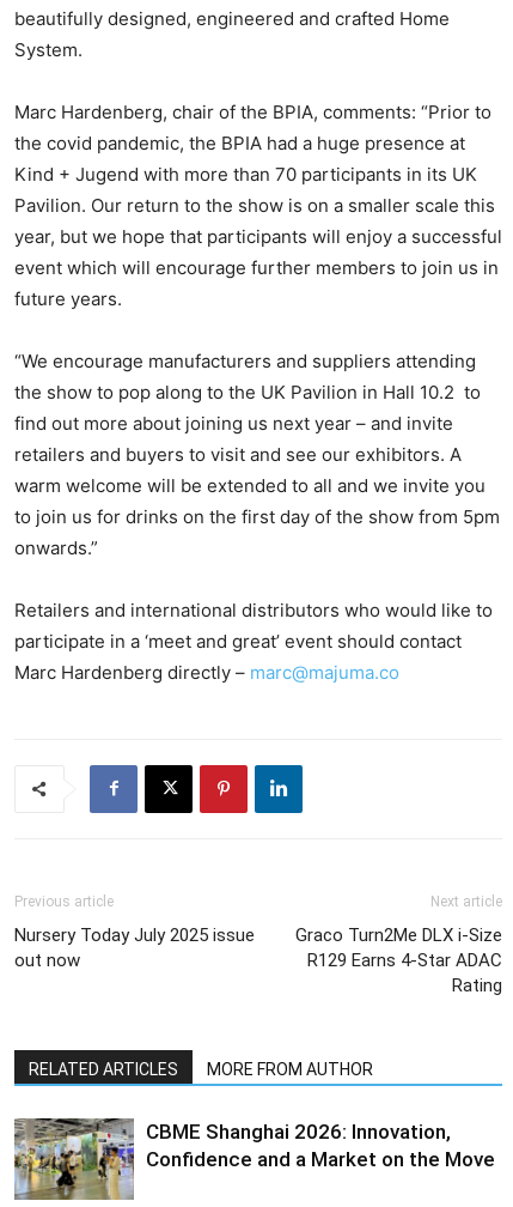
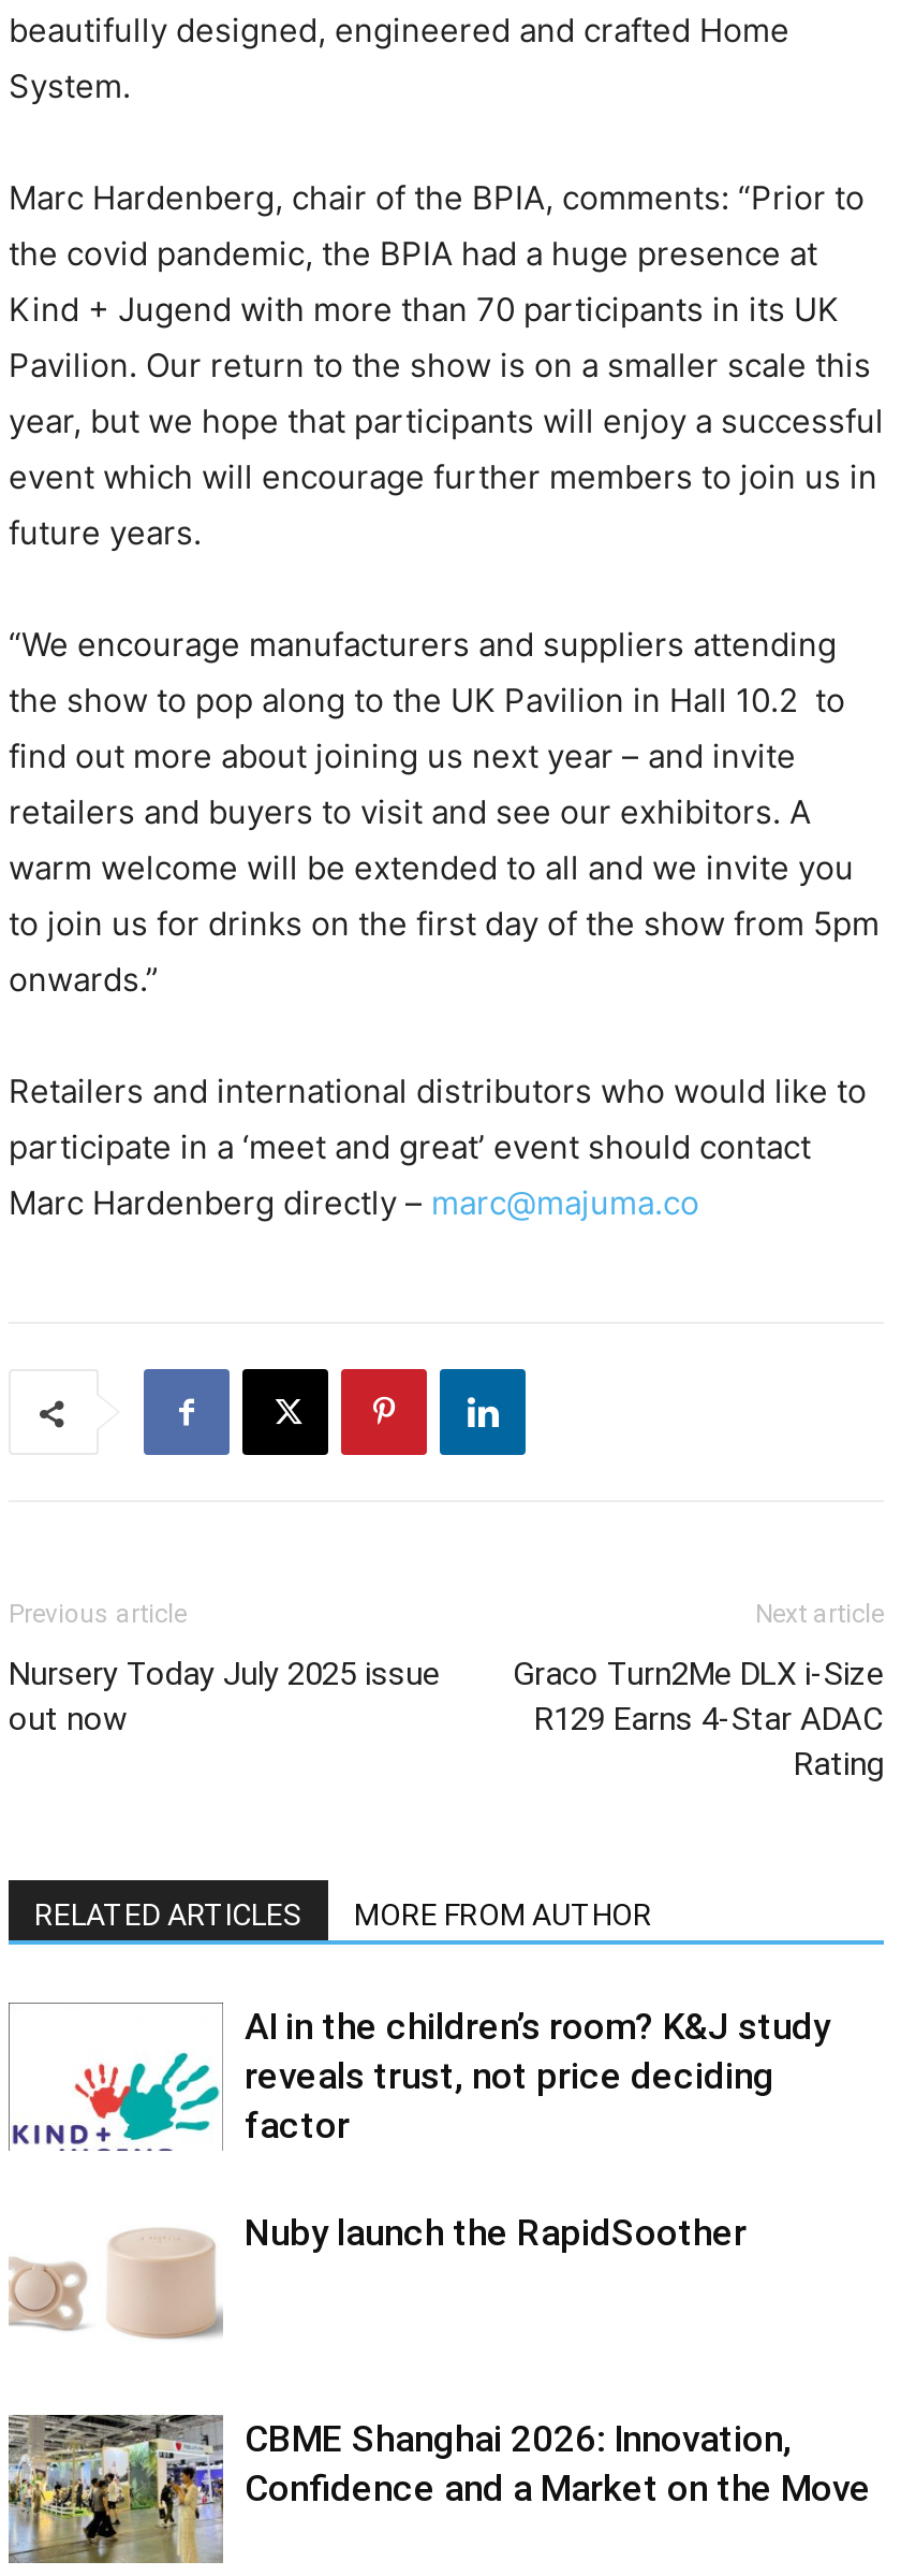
+ [image]

+ [image]
+ AI in the children’s room? K&J study
+ reveals trust, not price deciding
+ factor
+ Nuby launch the RapidSoother

+ [image]
